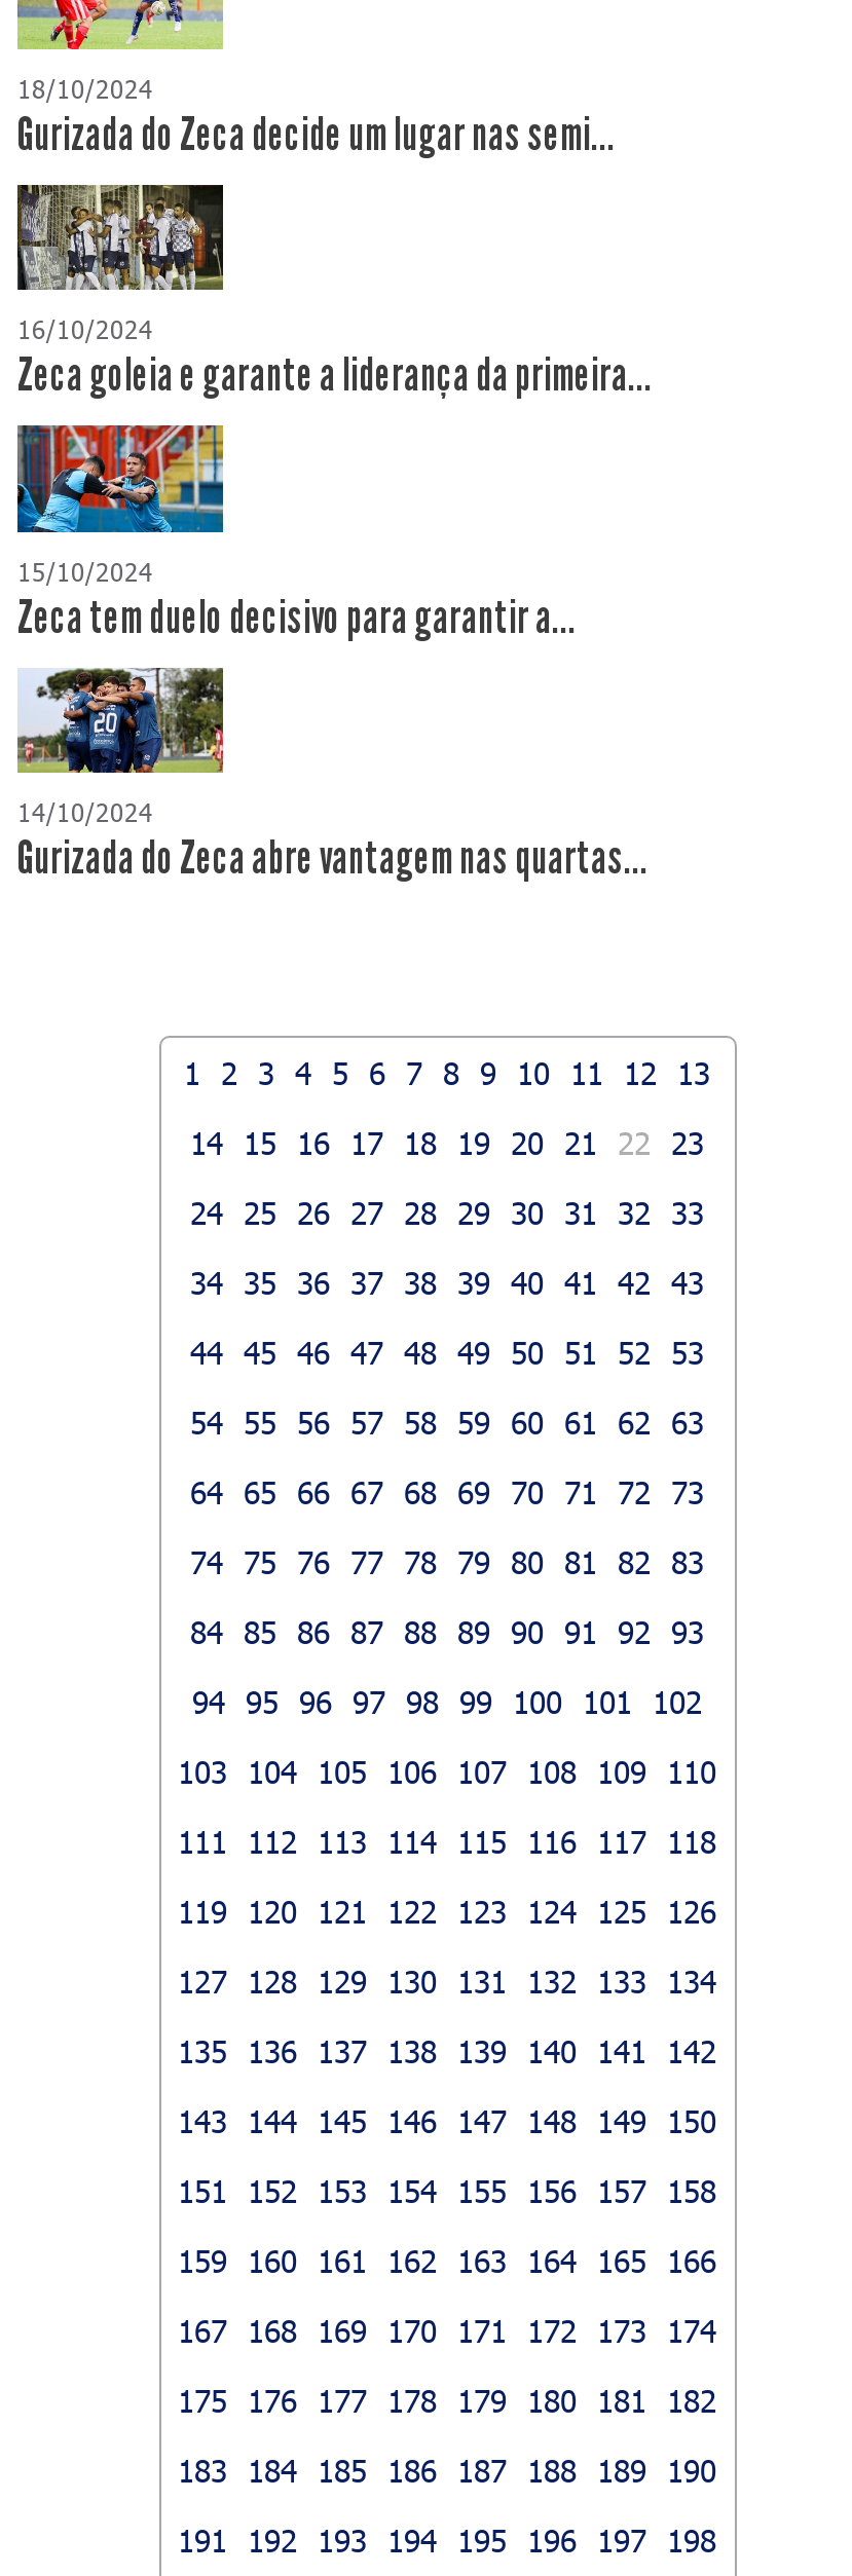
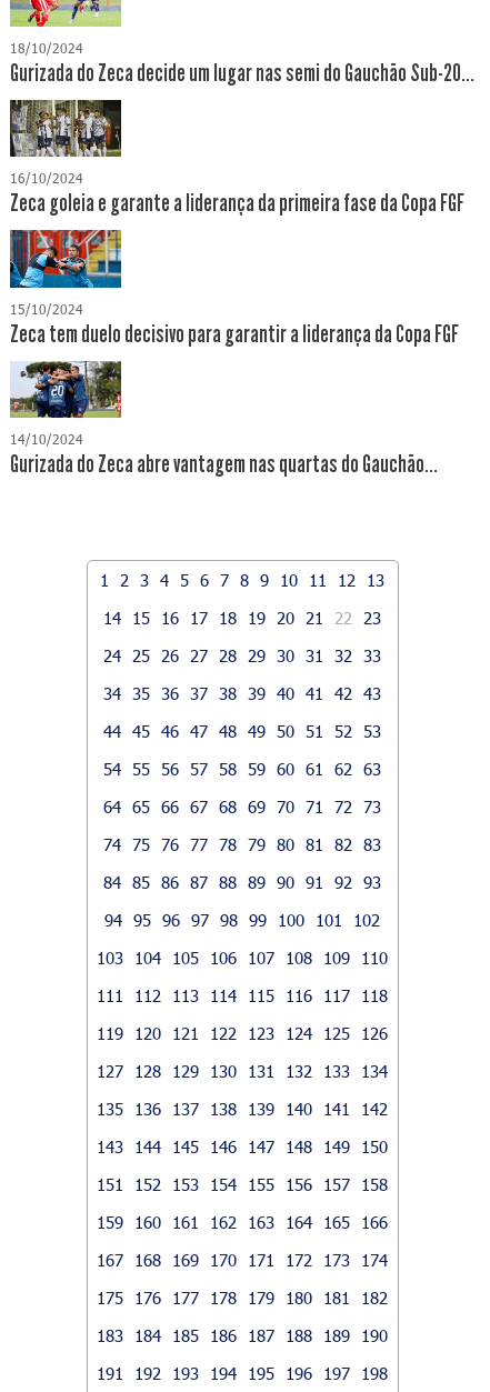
- Gurizada do Zeca decide um lugar nas semi...
+ Gurizada do Zeca decide um lugar nas semi do Gauchão Sub-20...

- Zeca goleia e garante a liderança da primeira...
+ Zeca goleia e garante a liderança da primeira fase da Copa FGF

- Zeca tem duelo decisivo para garantir a...
+ Zeca tem duelo decisivo para garantir a liderança da Copa FGF

- Gurizada do Zeca abre vantagem nas quartas...
+ Gurizada do Zeca abre vantagem nas quartas do Gauchão...
